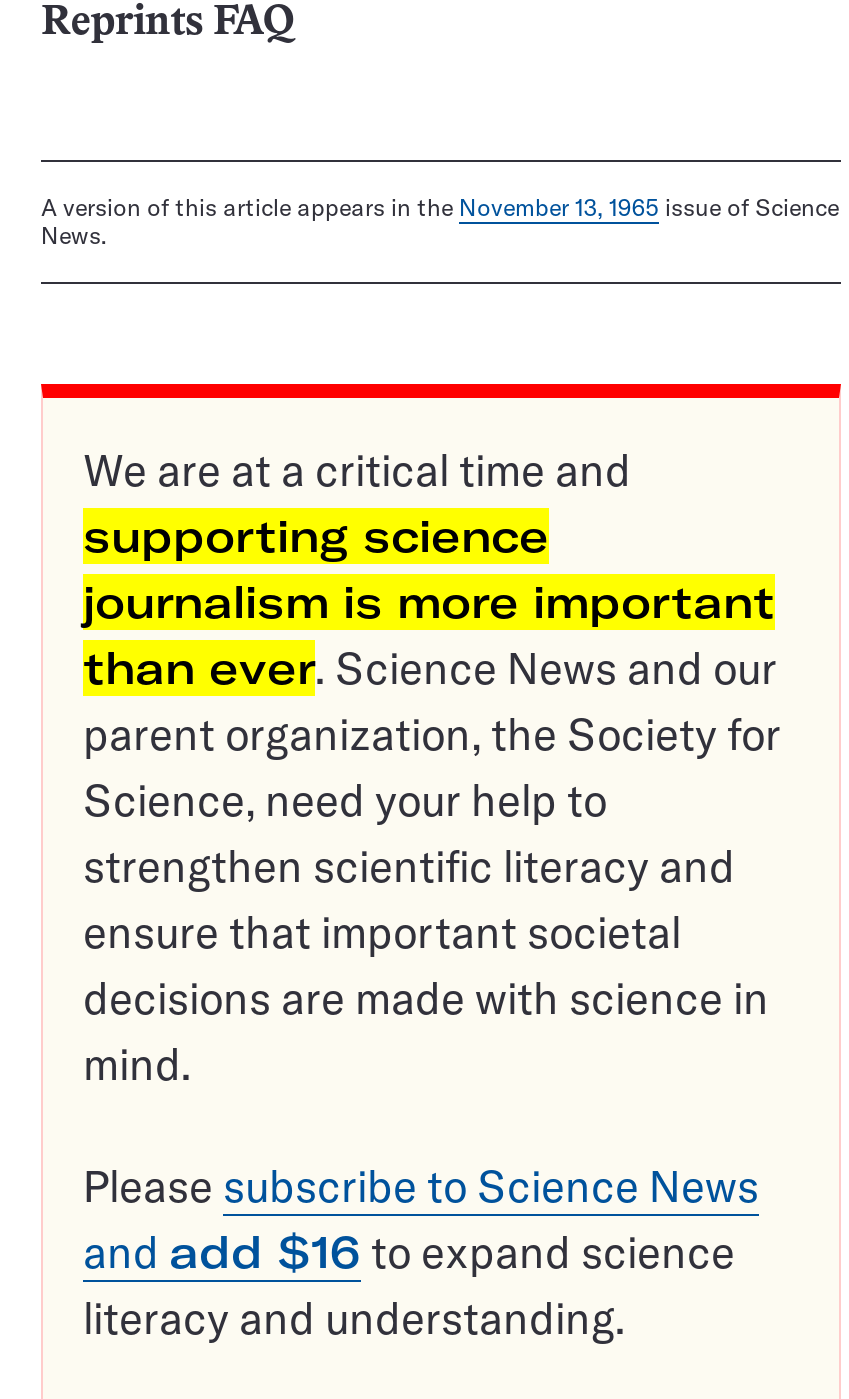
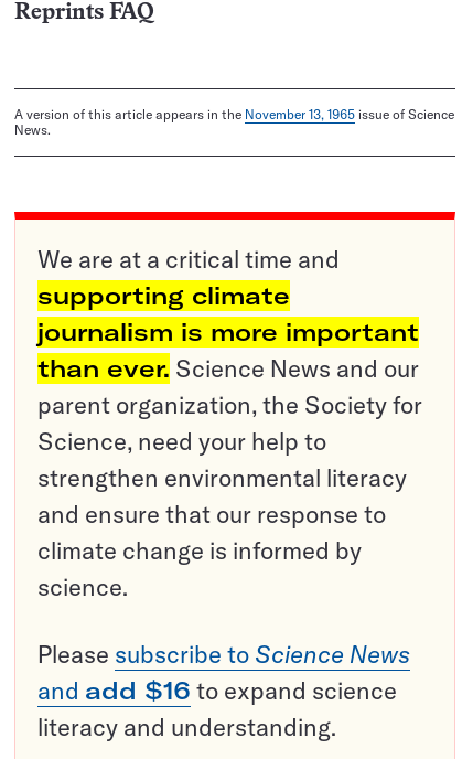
- supporting science
+ supporting climate

- strengthen scientific literacy and
- ensure that important societal
- decisions are made with science in
- mind.
+ strengthen environmental literacy
+ and ensure that our response to
+ climate change is informed by
+ science.
